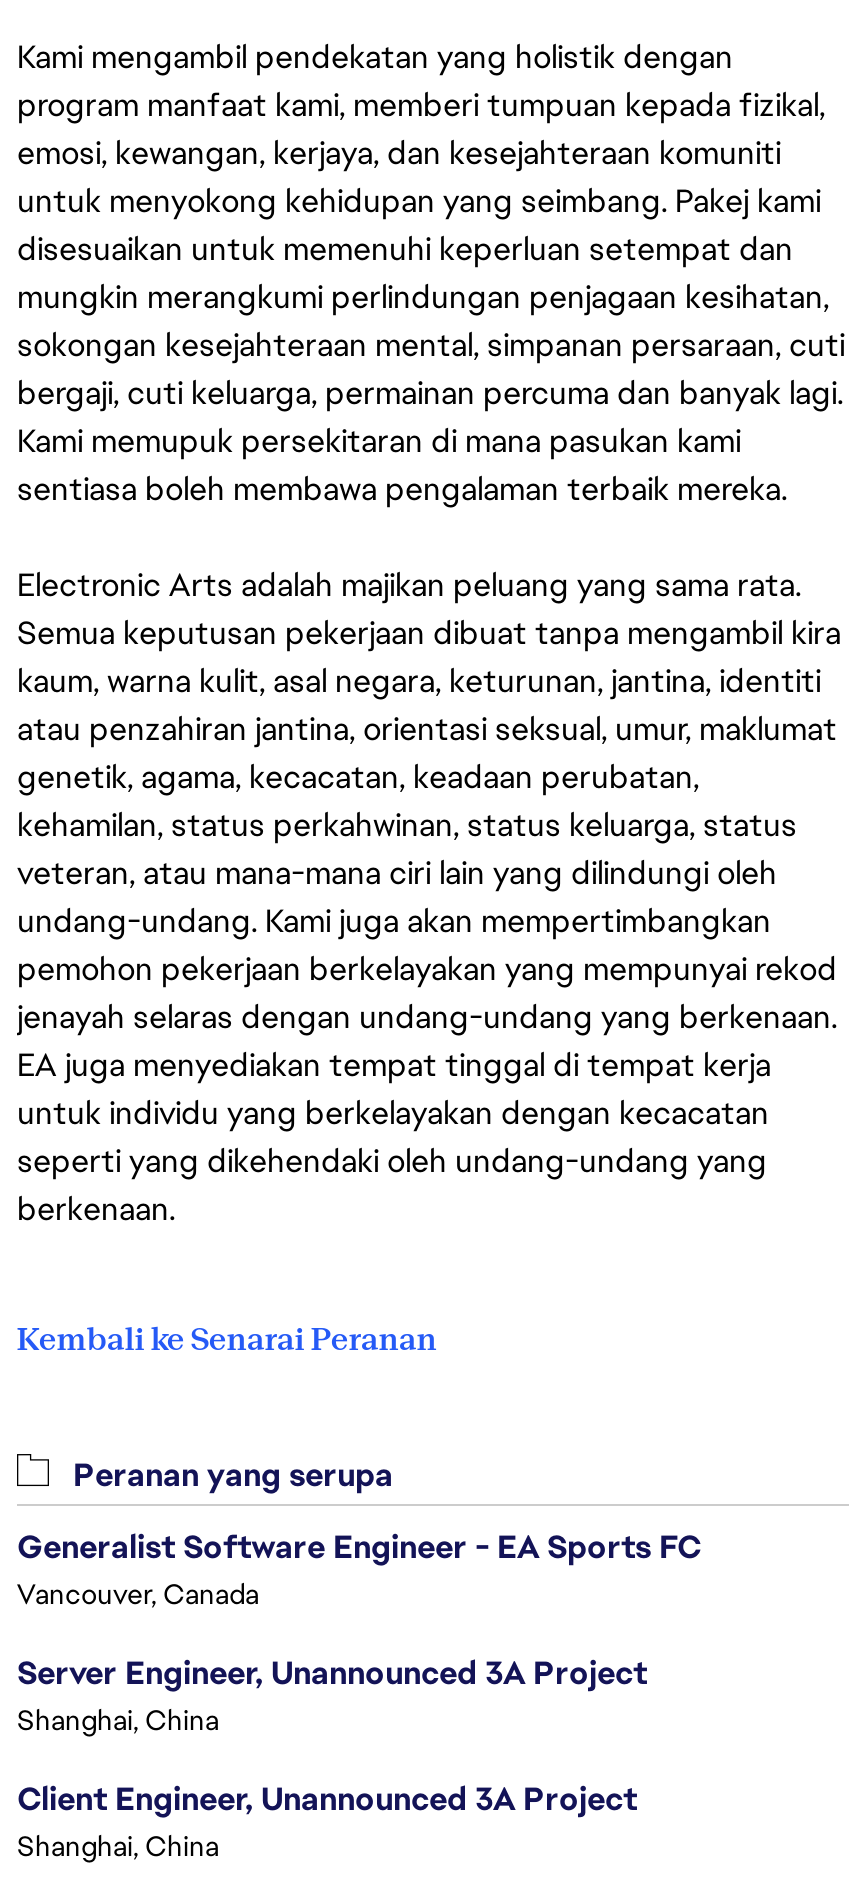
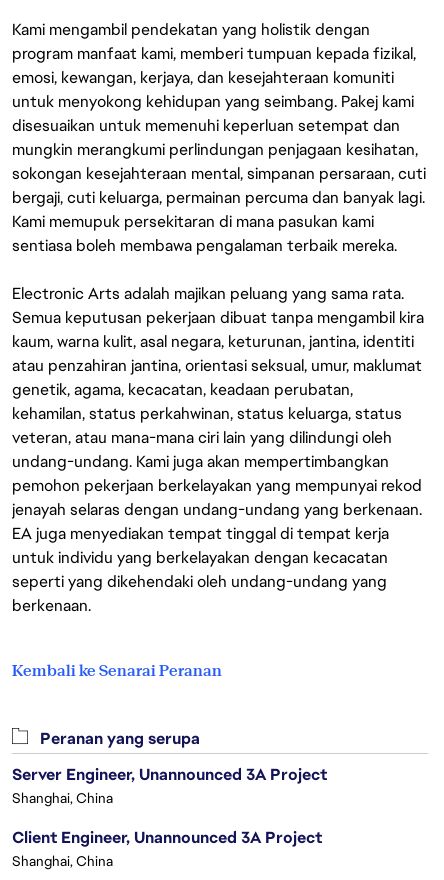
- Generalist Software Engineer - EA Sports FC
- Vancouver, Canada
